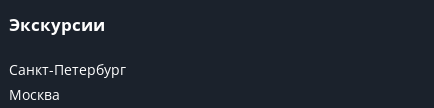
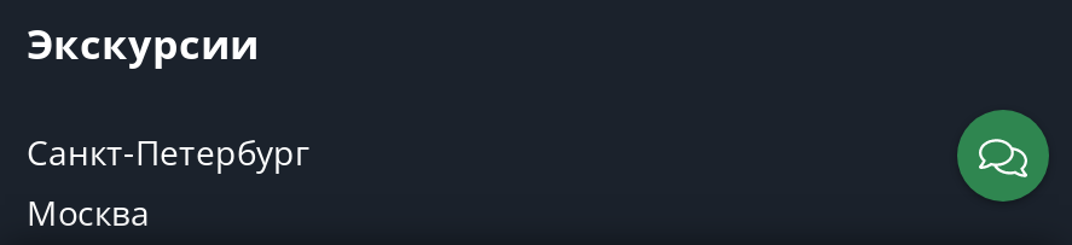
+ [image]
